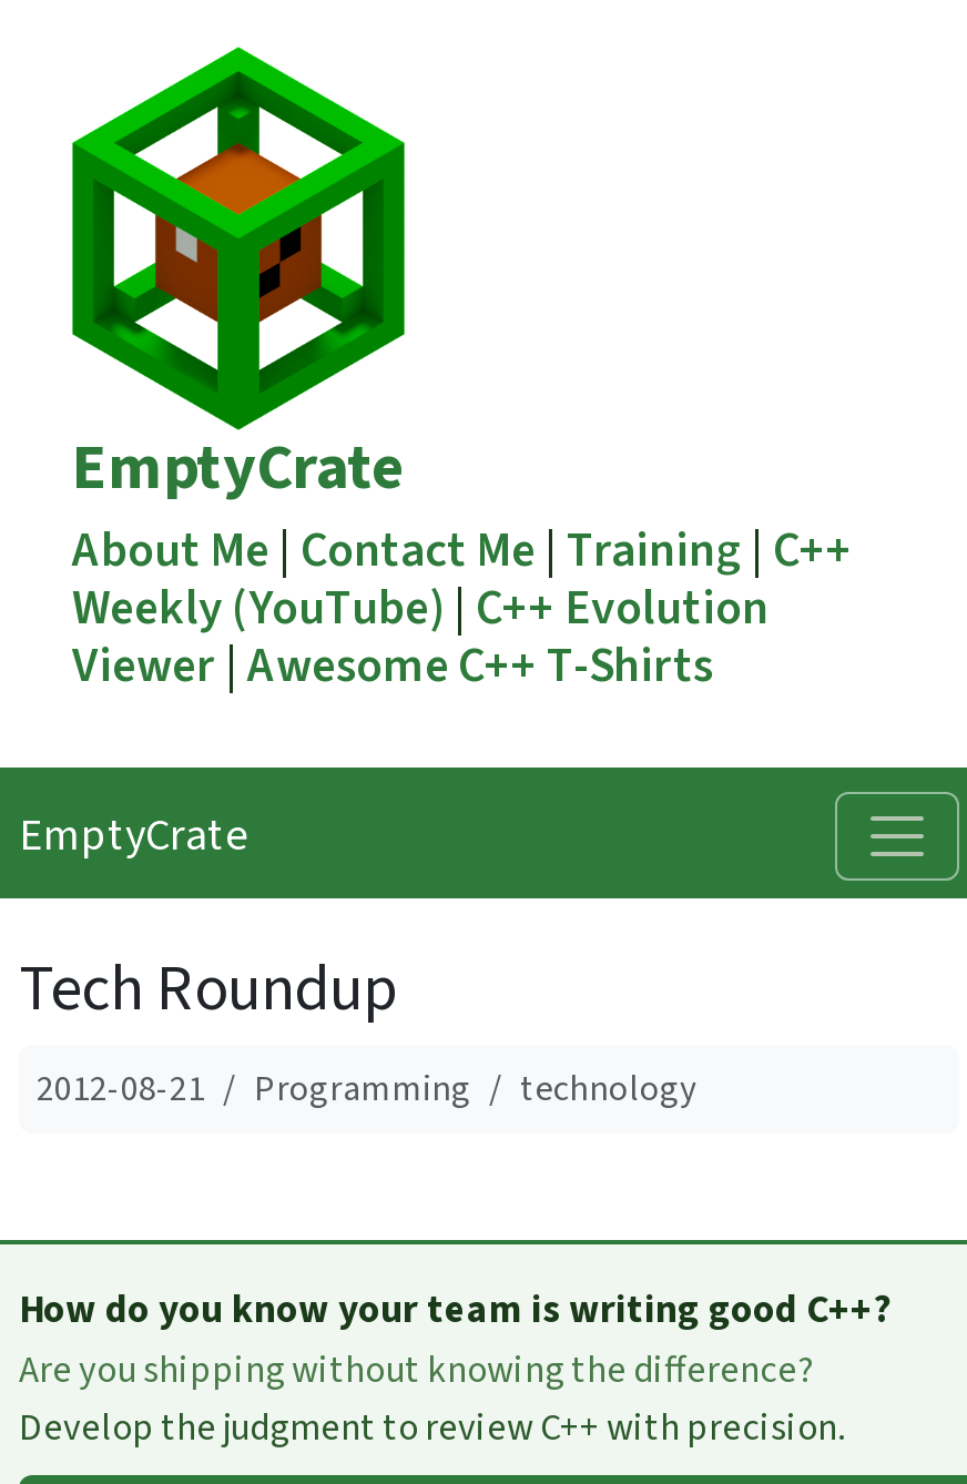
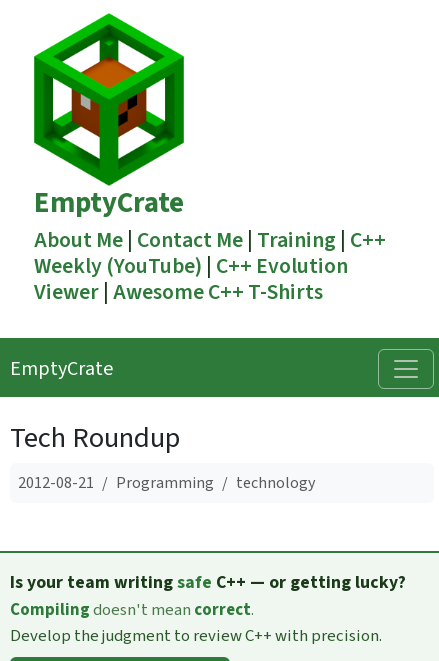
- How do you know your team is writing good C++?
- Are you shipping without knowing the difference?
+ Is your team writing safe C++ — or getting lucky?
+ Compiling doesn't mean correct.
